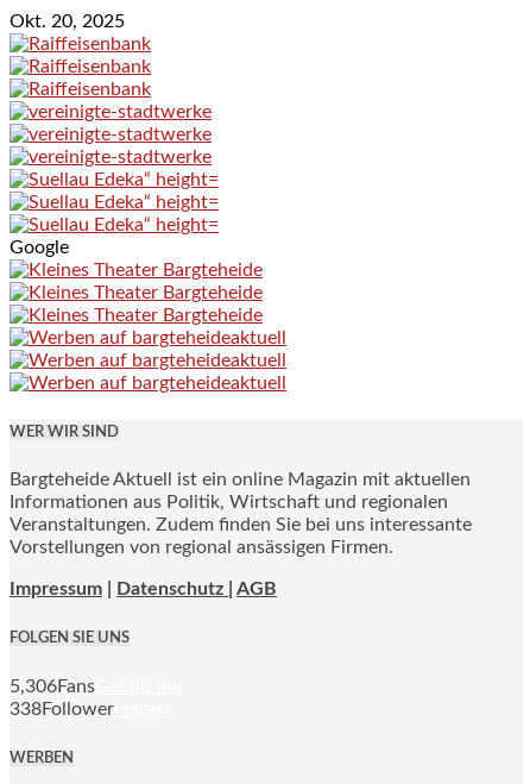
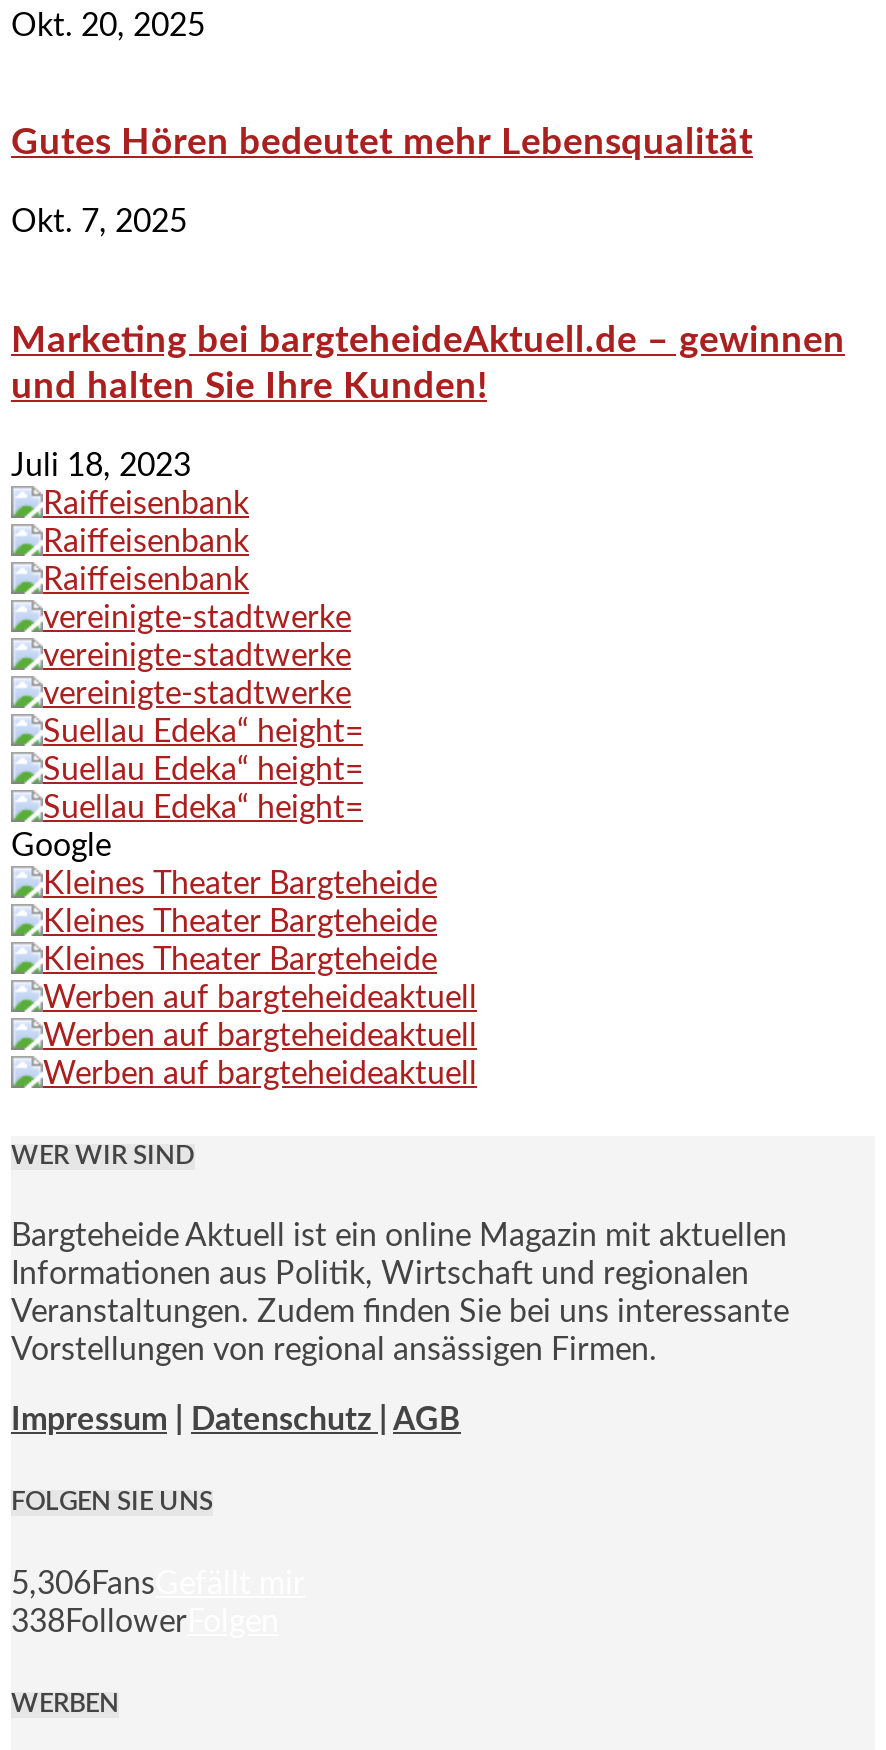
+ Gutes Hören bedeutet mehr Lebensqualität
+ Okt. 7, 2025
+ Marketing bei bargteheideAktuell.de – gewinnen
+ und halten Sie Ihre Kunden!
+ Juli 18, 2023
